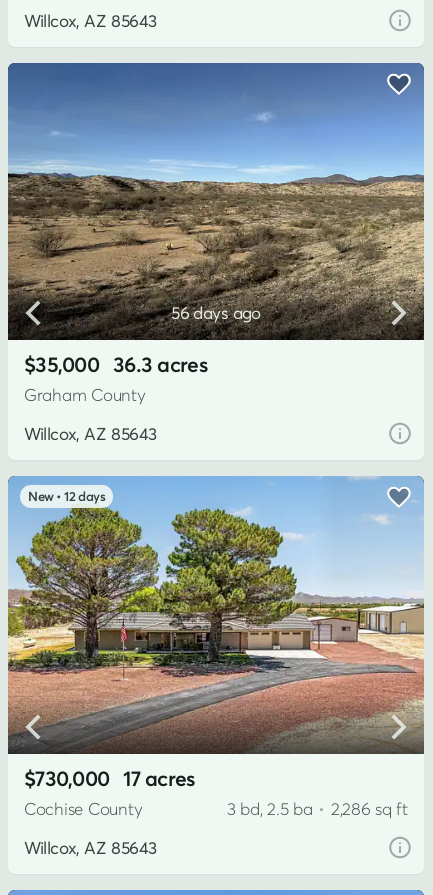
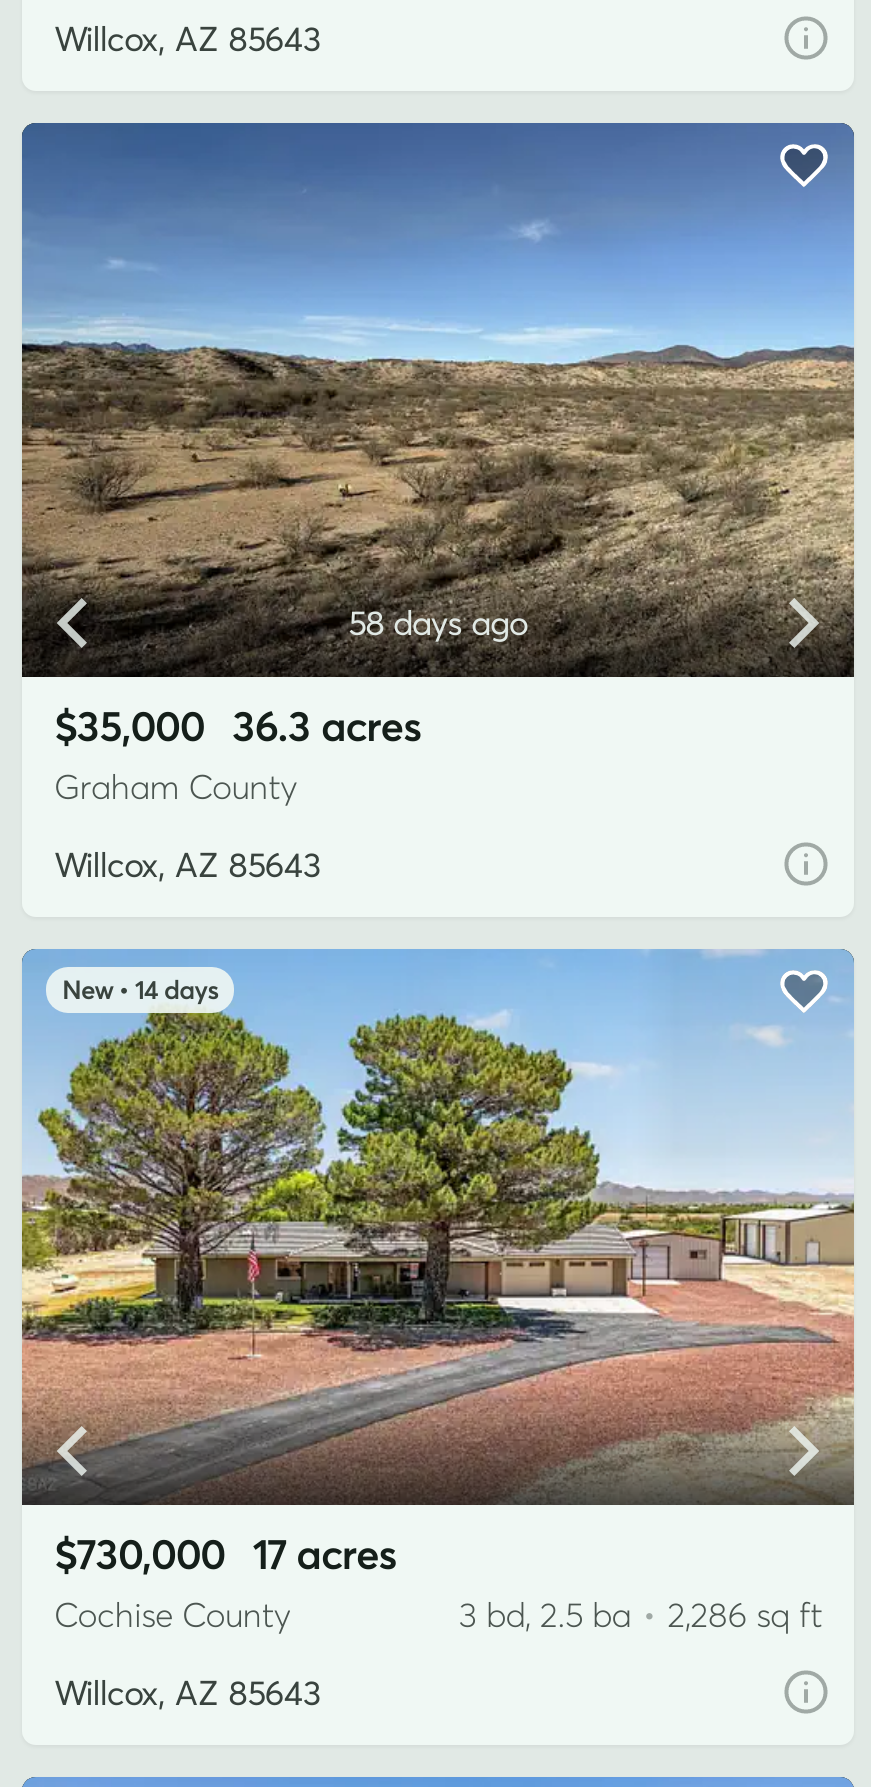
- 56 days ago
+ 58 days ago

- 12 days
+ 14 days
